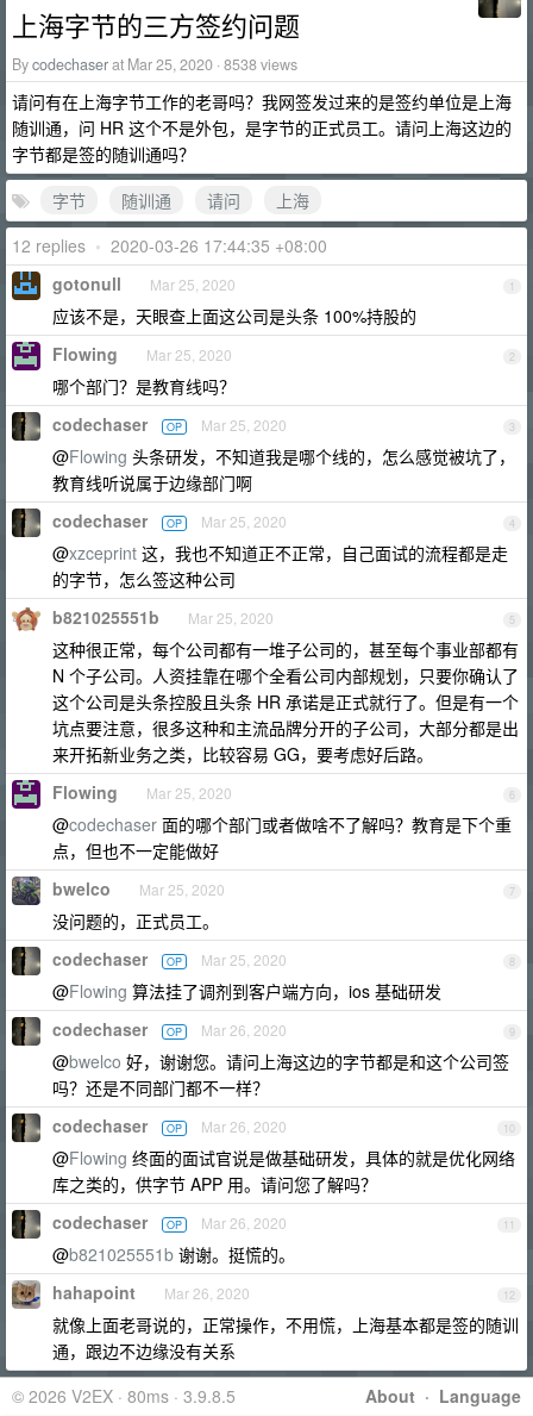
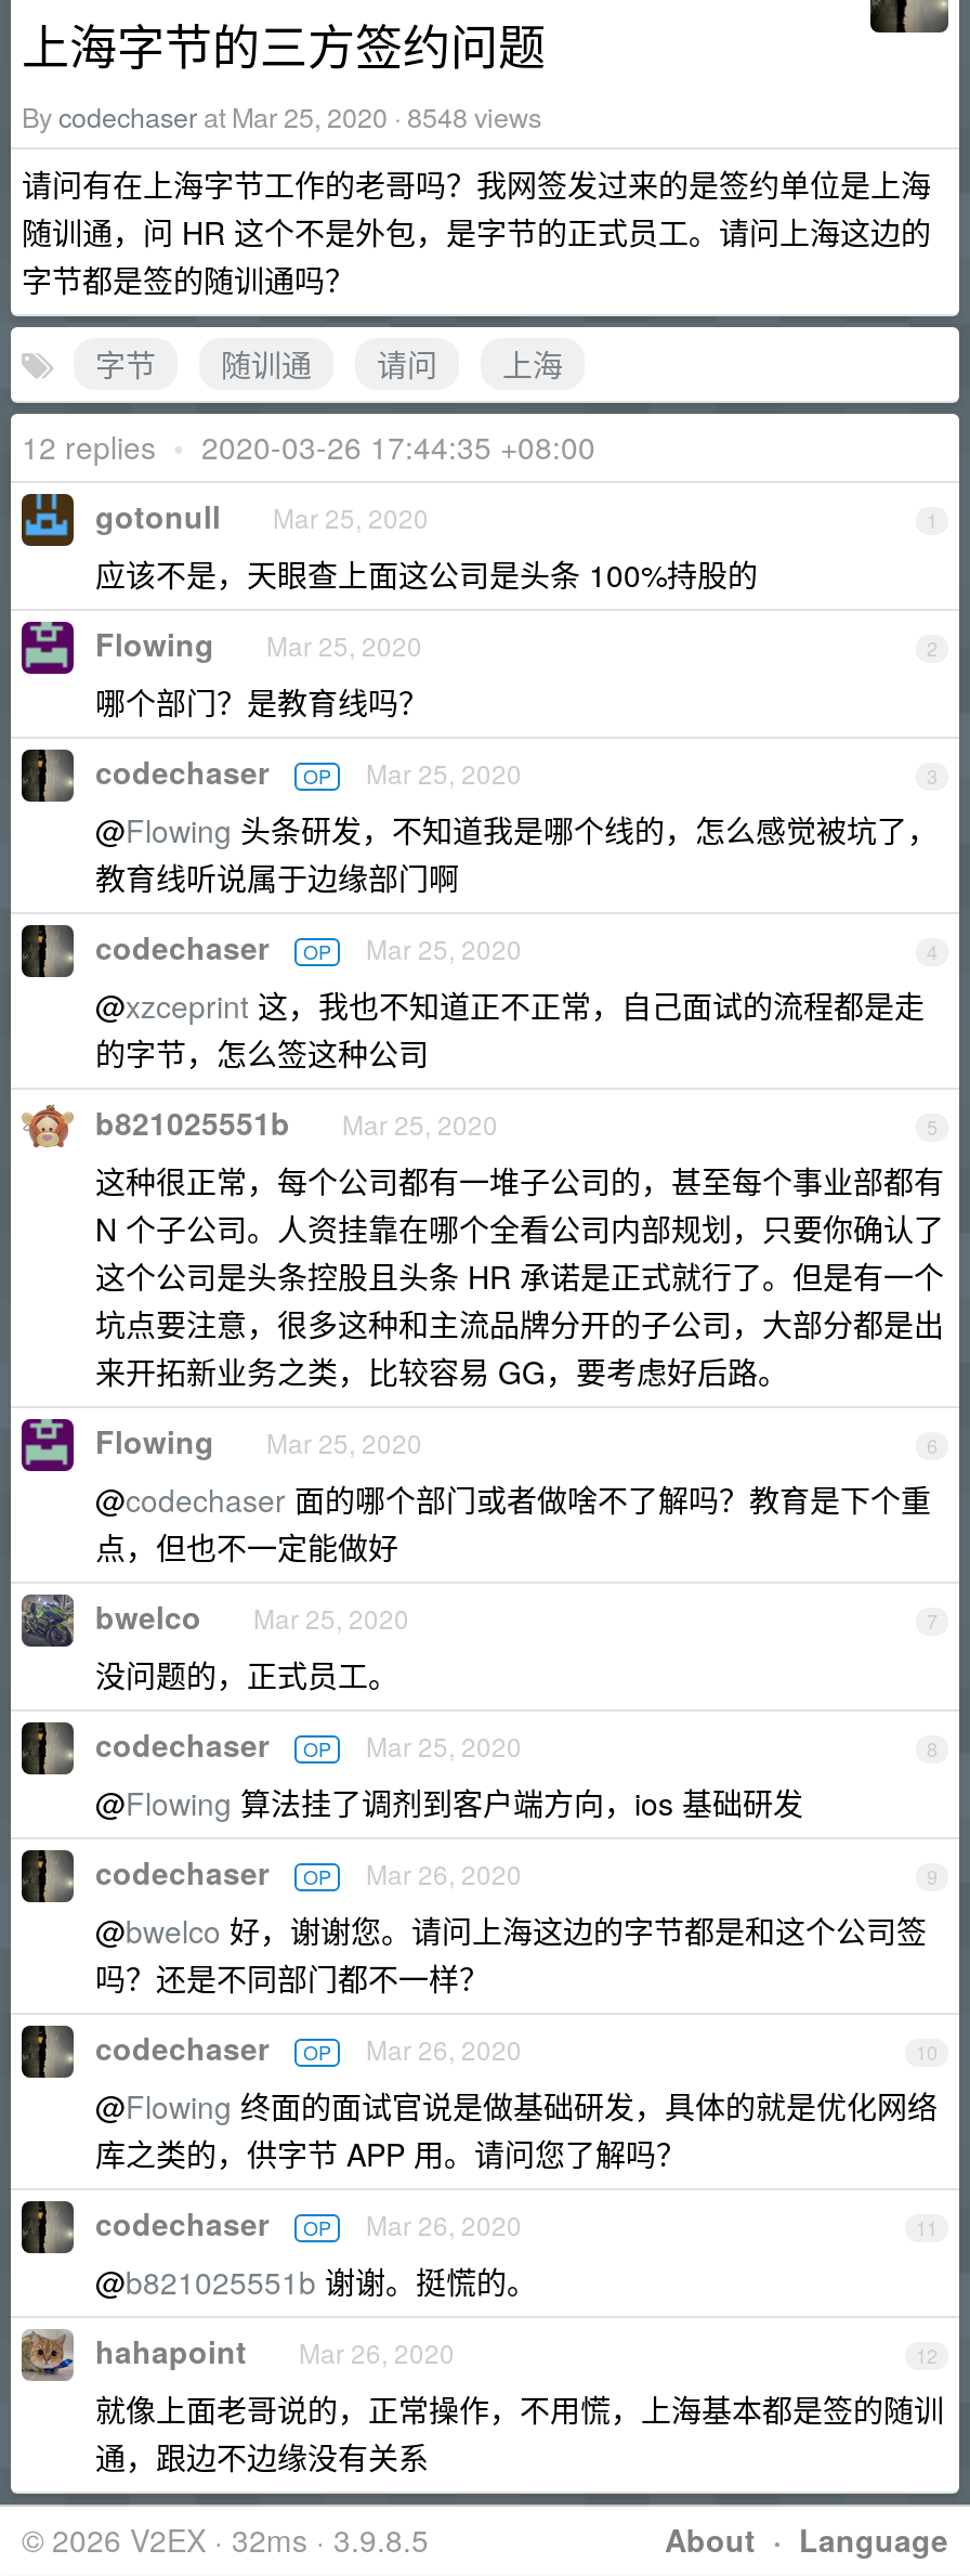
- By codechaser at Mar 25, 2020 · 8538 views
+ By codechaser at Mar 25, 2020 · 8548 views

- © 2026 V2EX · 80ms · 3.9.8.5
+ © 2026 V2EX · 32ms · 3.9.8.5
